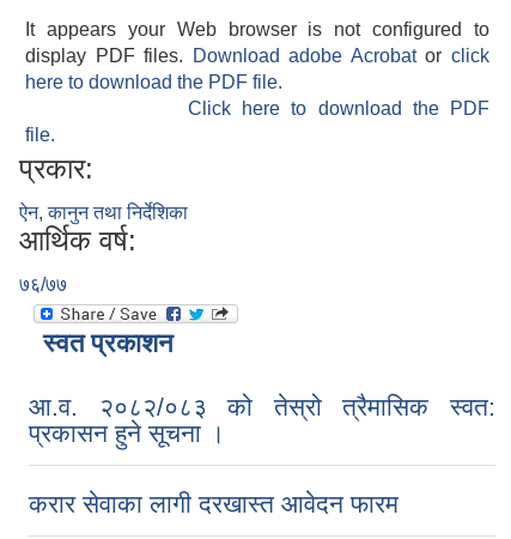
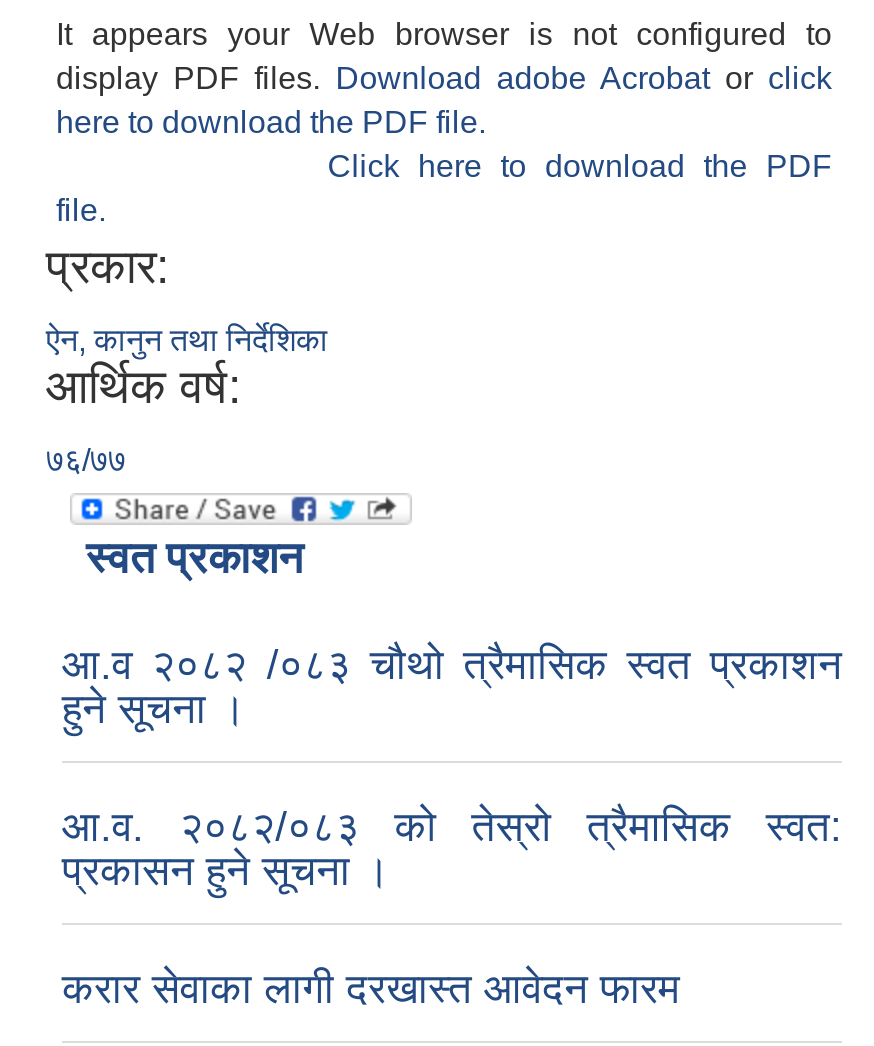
+ आ.व २०८२ /०८३ चौथो त्रैमासिक स्वत प्रकाशन
+ हुने सूचना ।
